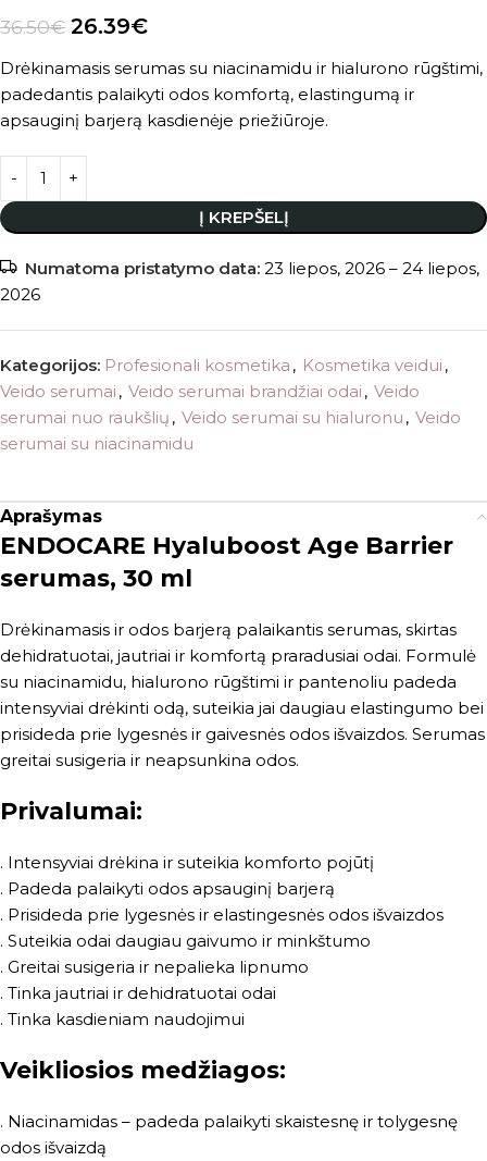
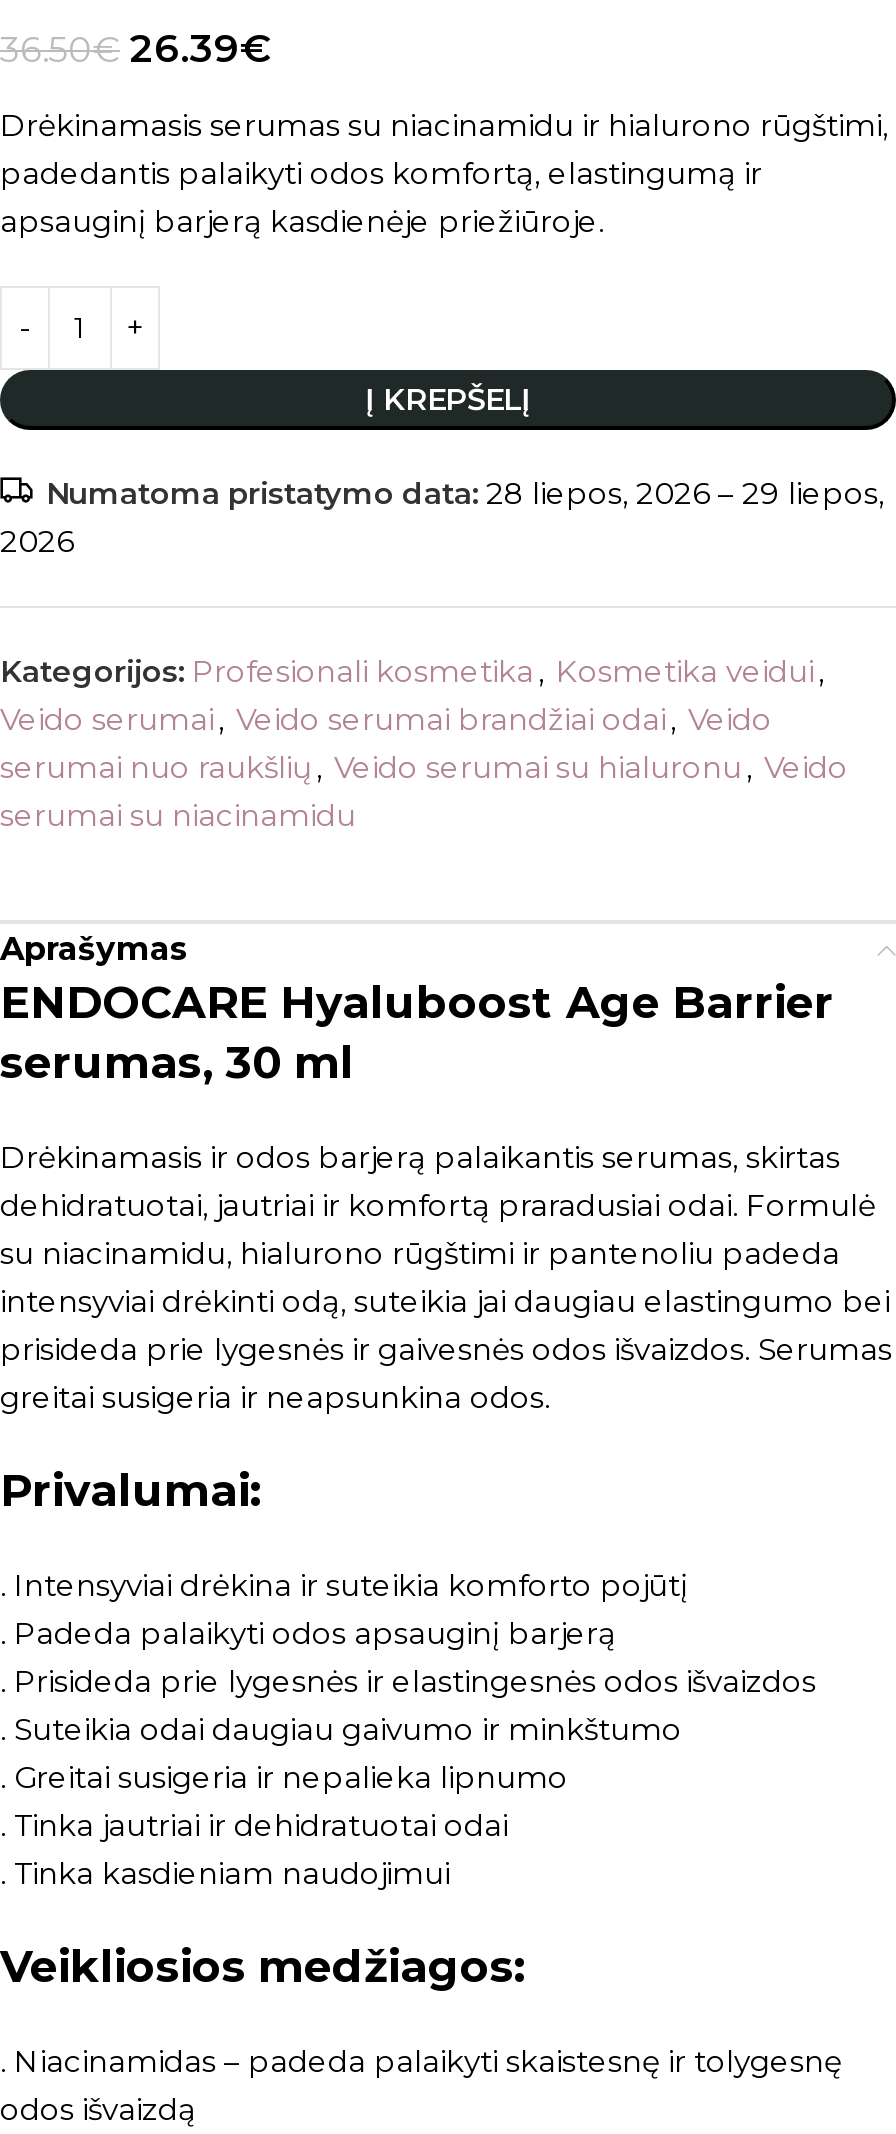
- Numatoma pristatymo data: 23 liepos, 2026 – 24 liepos,
+ Numatoma pristatymo data: 28 liepos, 2026 – 29 liepos,
